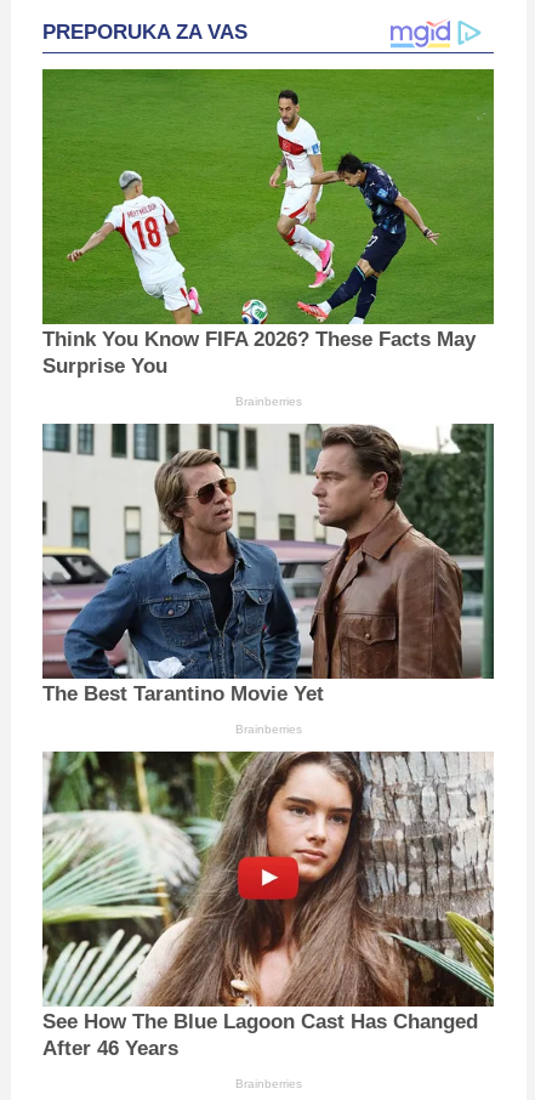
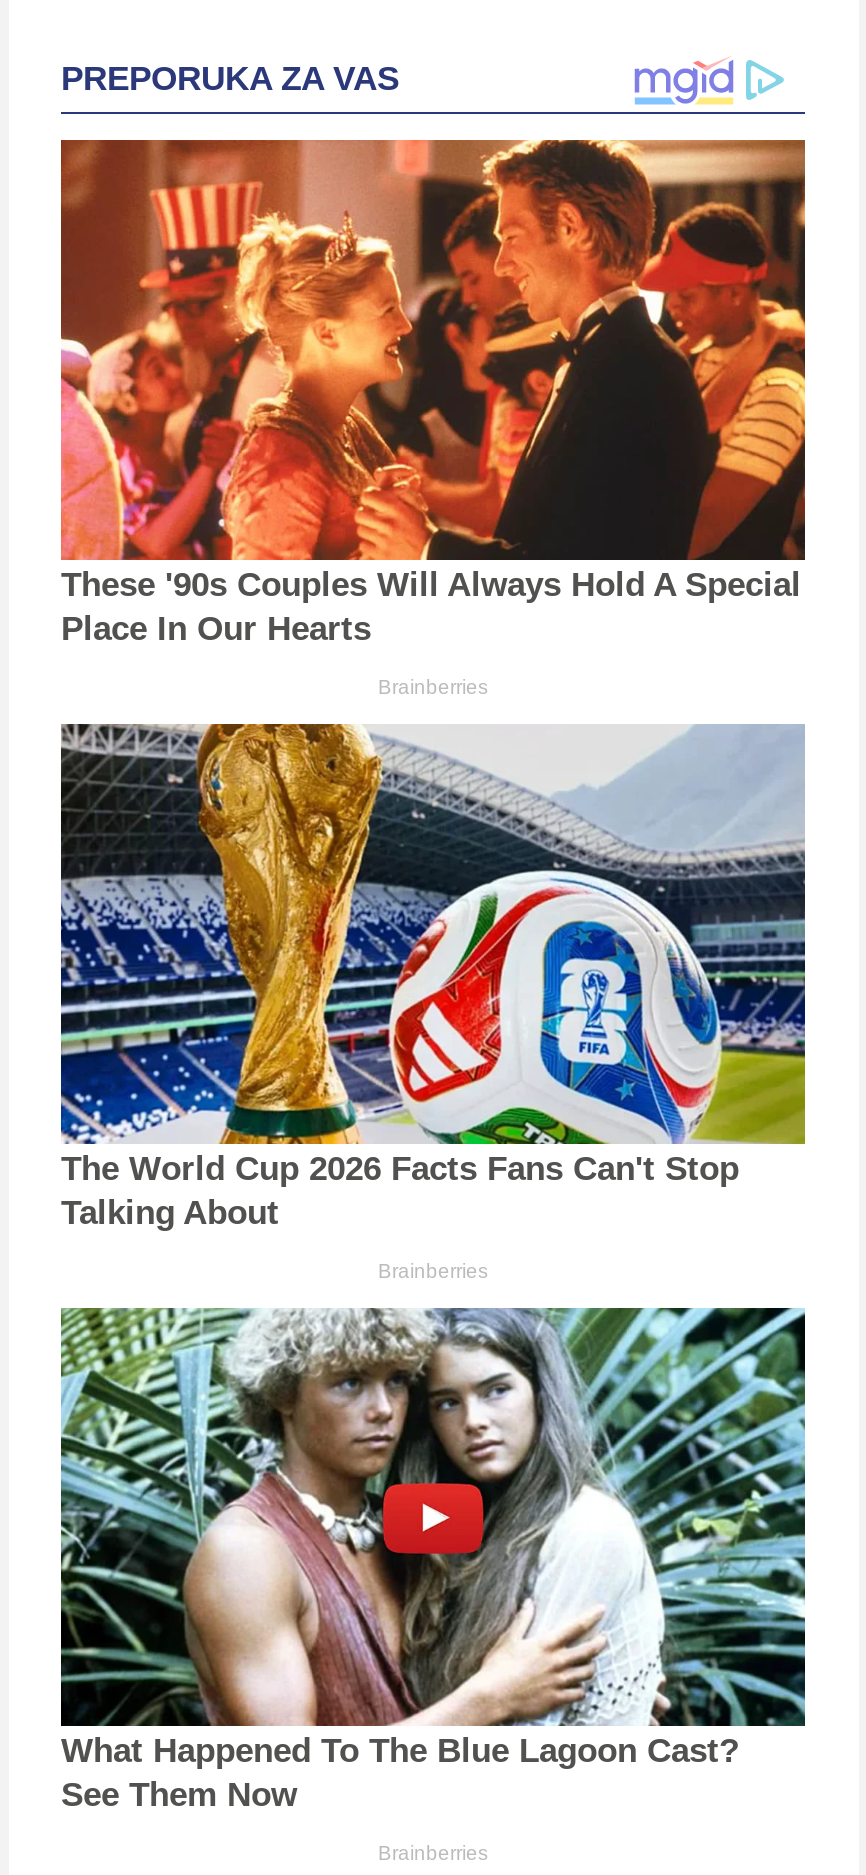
- [image]
- Think You Know FIFA 2026? These Facts May
- Surprise You
+ [image]
+ These '90s Couples Will Always Hold A Special
+ Place In Our Hearts

- [image]
- The Best Tarantino Movie Yet
+ [image]
+ The World Cup 2026 Facts Fans Can't Stop
+ Talking About

- [image]
- See How The Blue Lagoon Cast Has Changed
- After 46 Years
+ [image]
+ What Happened To The Blue Lagoon Cast?
+ See Them Now
